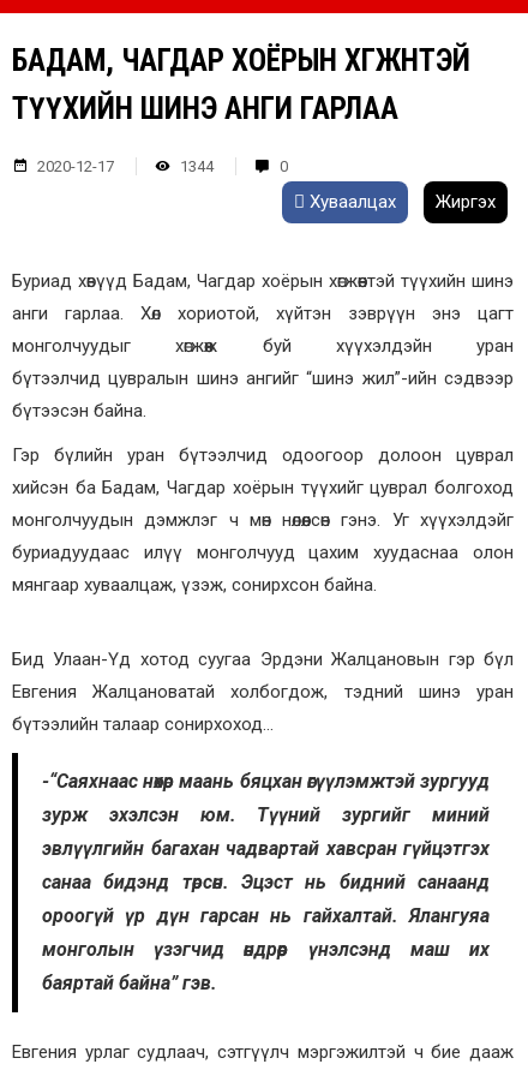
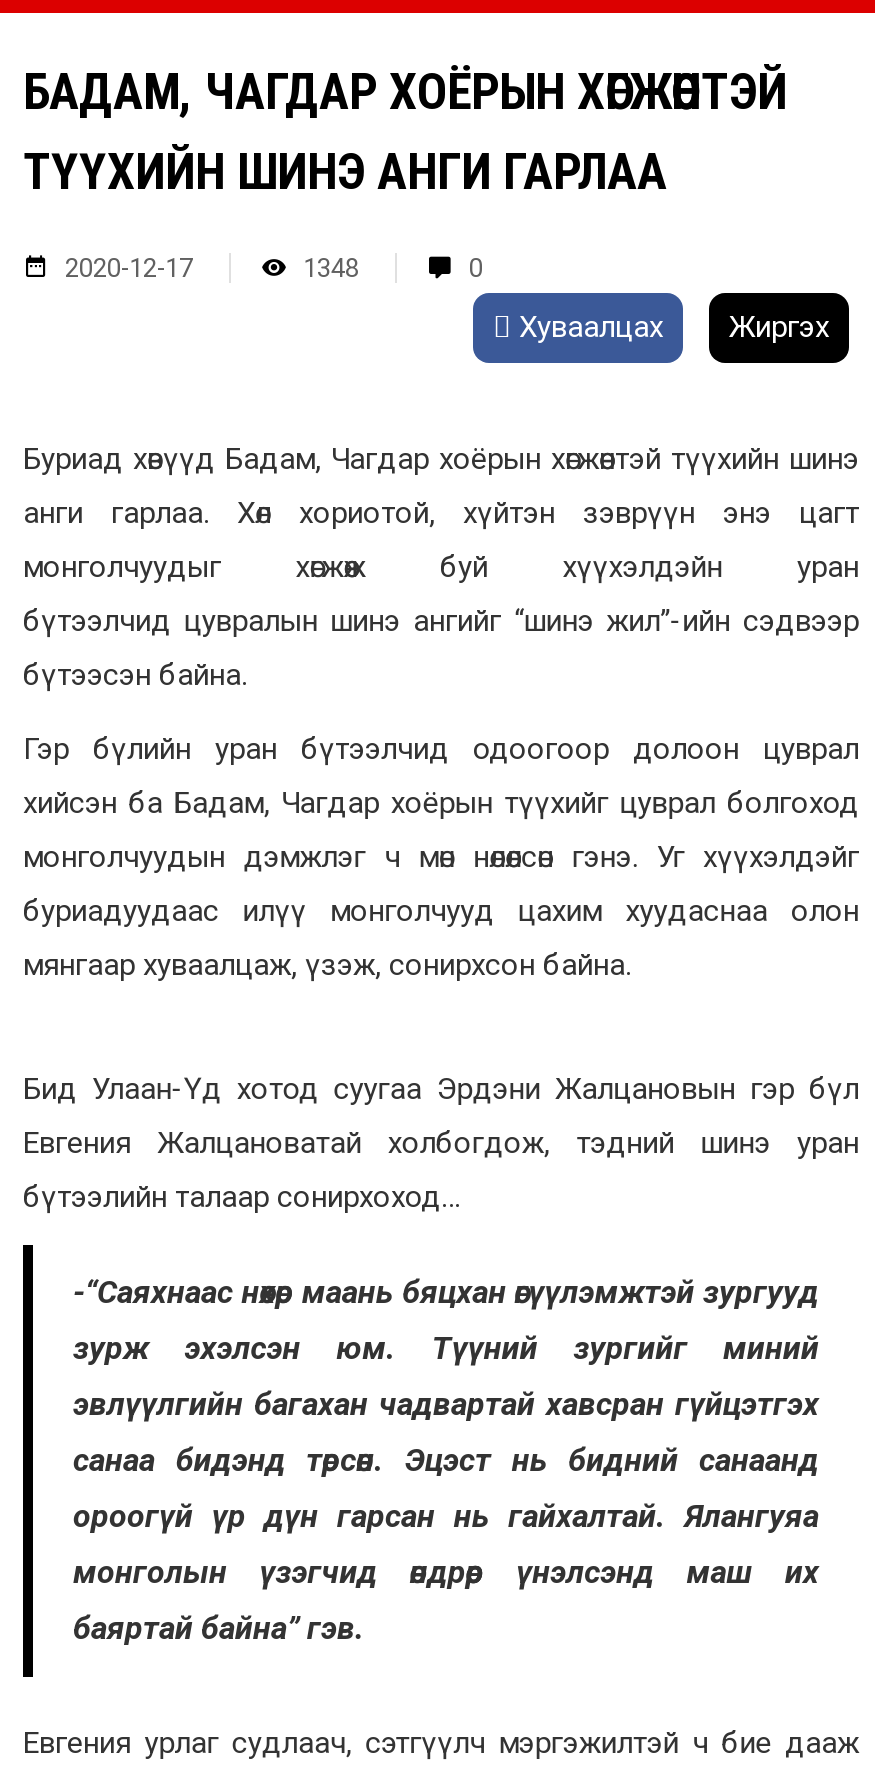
- 1344
+ 1348
